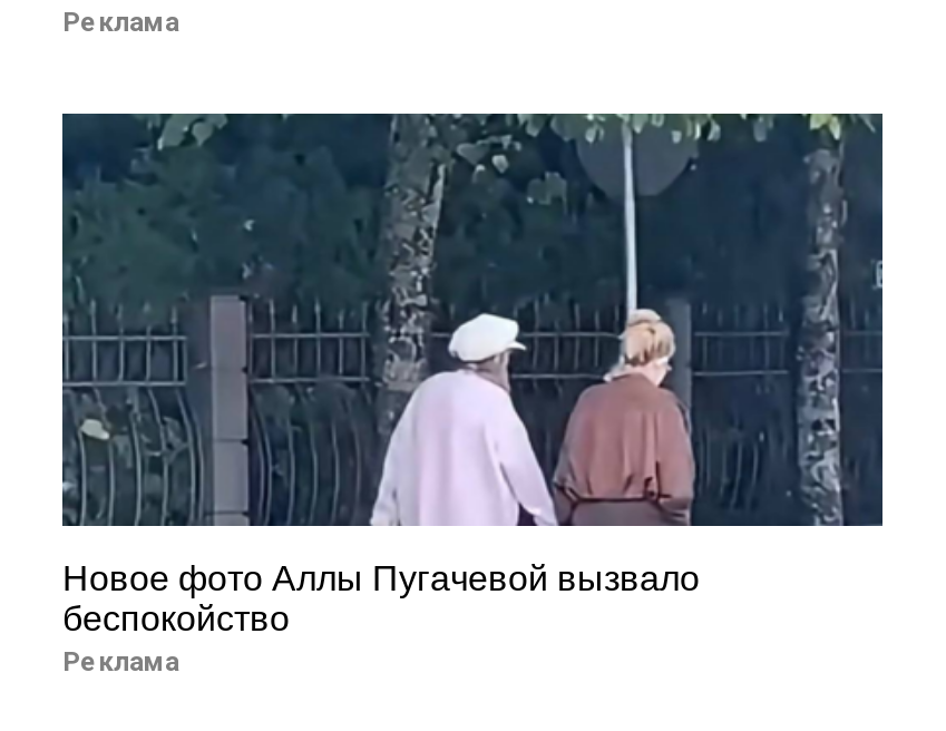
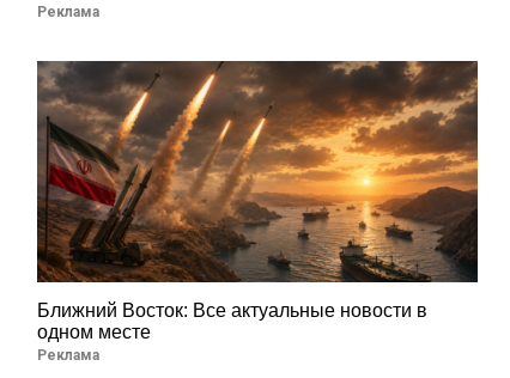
- [image]
- Новое фото Аллы Пугачевой вызвало
- беспокойство
+ [image]
+ Ближний Восток: Все актуальные новости в
+ одном месте
